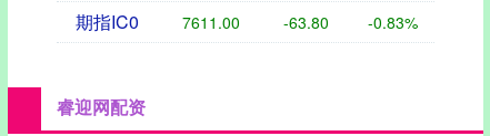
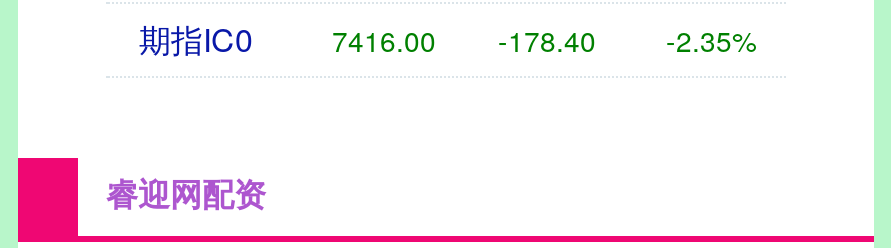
- 7611.00
+ 7416.00

- -63.80
+ -178.40

- -0.83%
+ -2.35%
